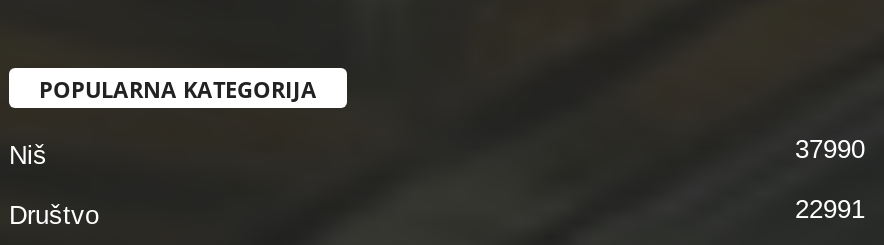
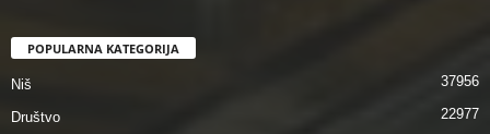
- 37990
+ 37956

- 22991
+ 22977
